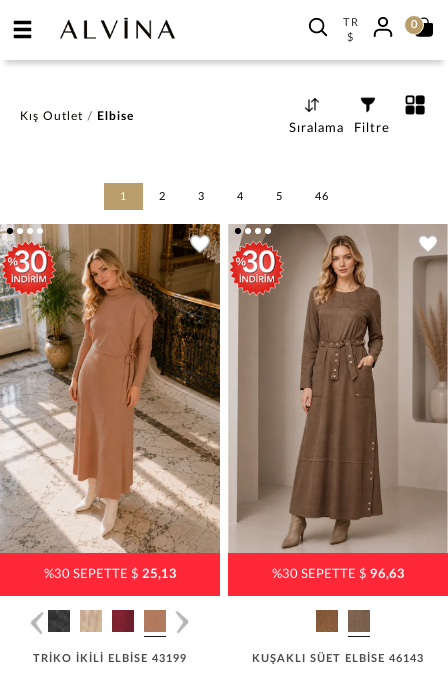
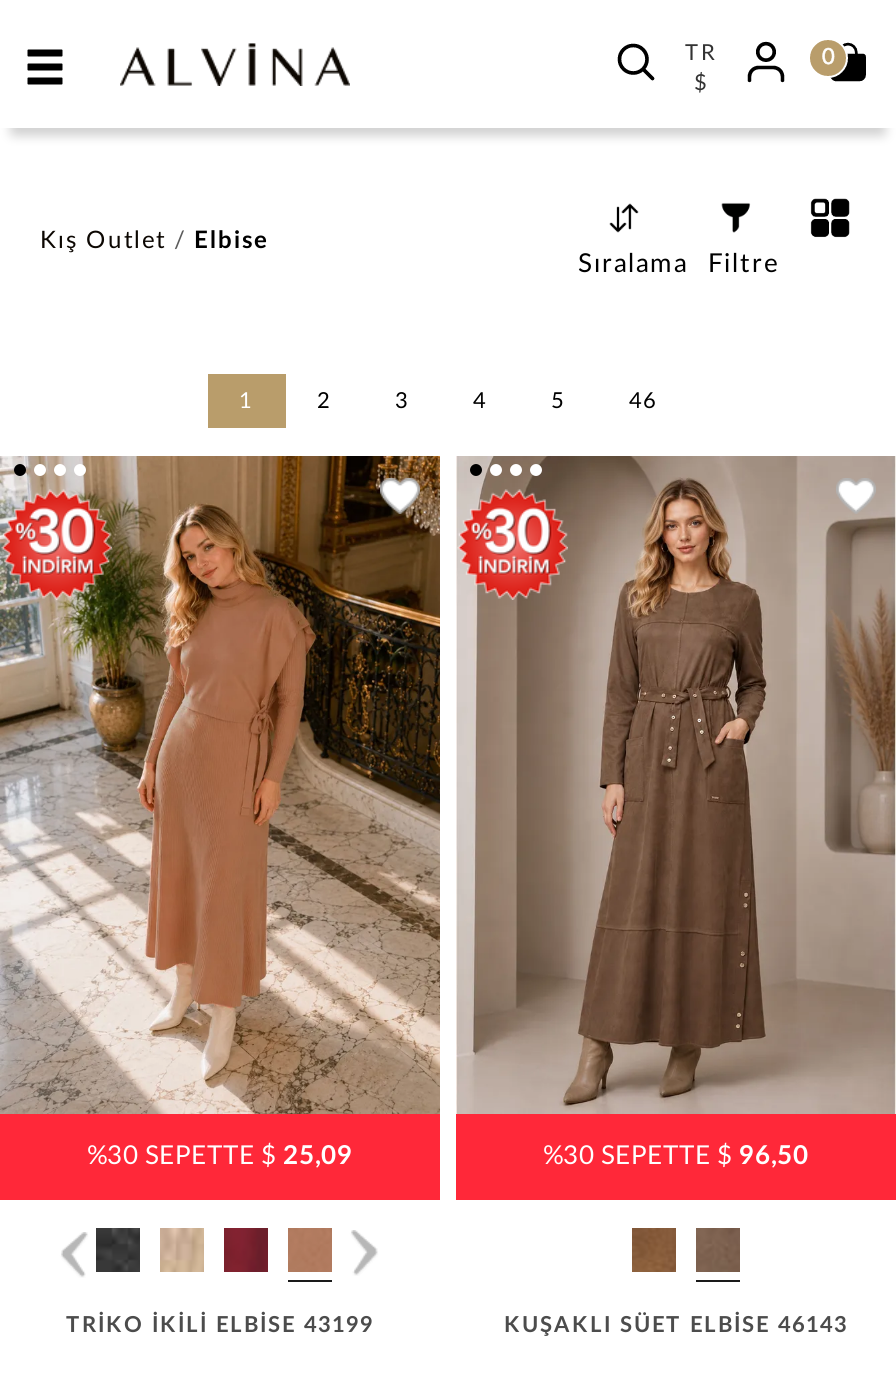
- %30 SEPETTE $25,13
+ %30 SEPETTE $25,09

- %30 SEPETTE $96,63
+ %30 SEPETTE $96,50
